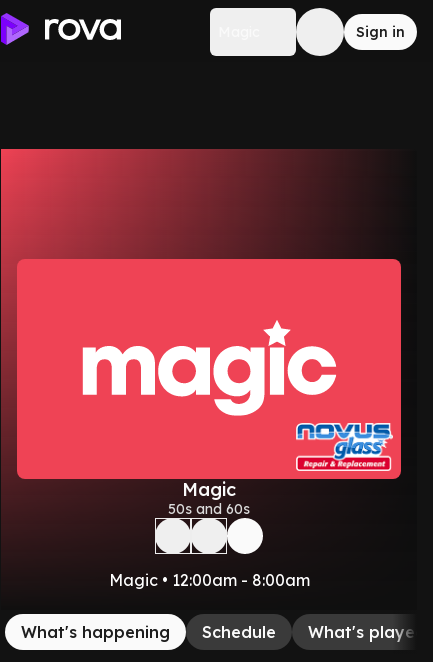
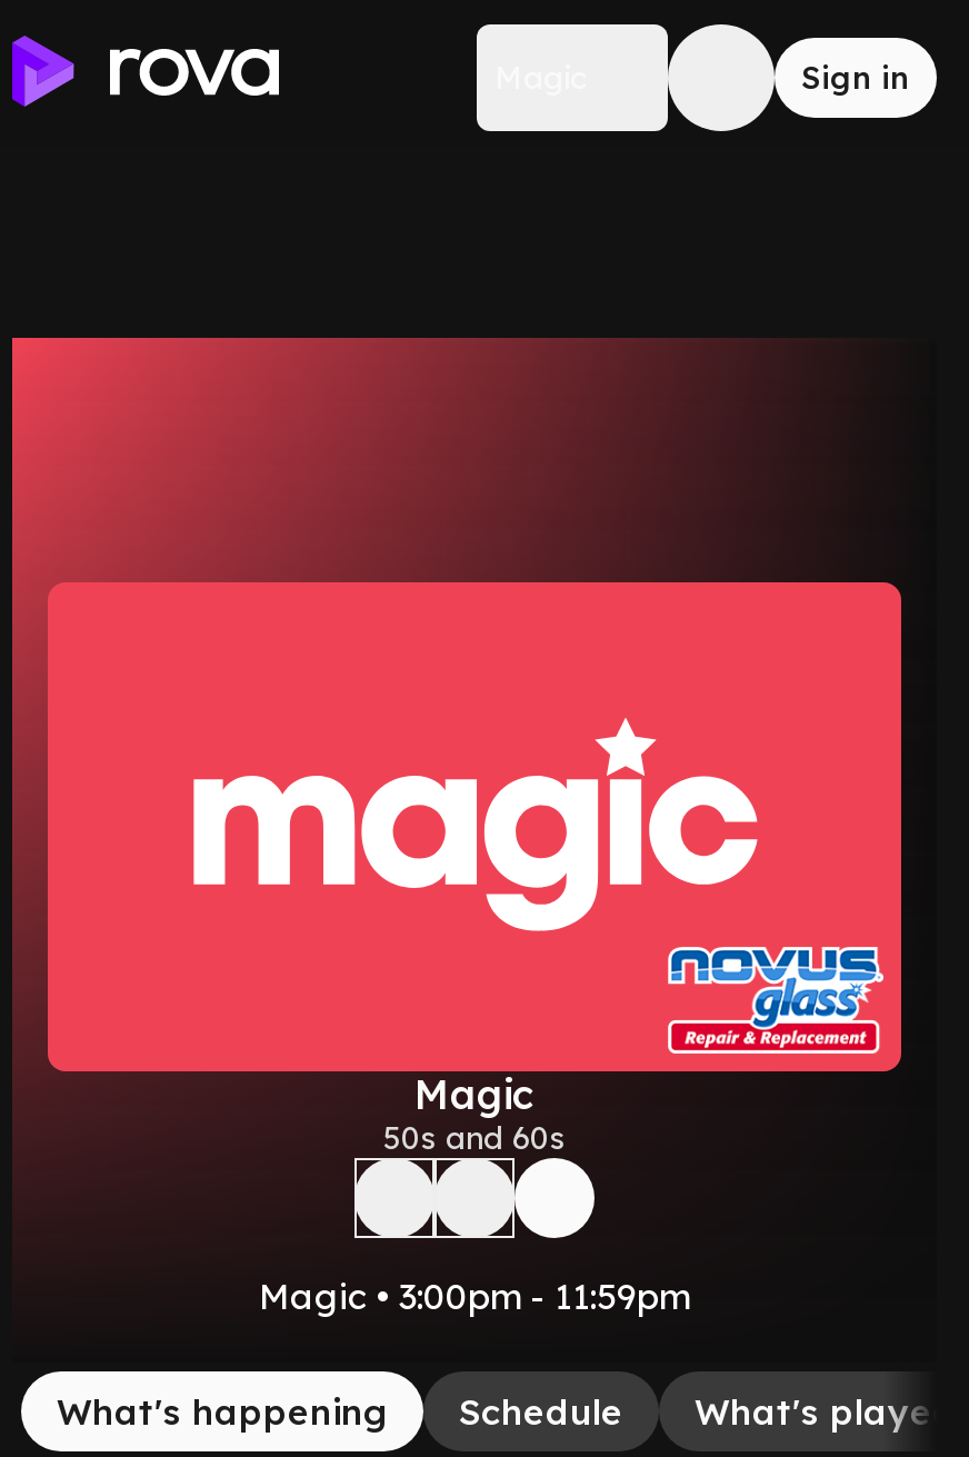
- Magic • 12:00am - 8:00am
+ Magic • 3:00pm - 11:59pm
